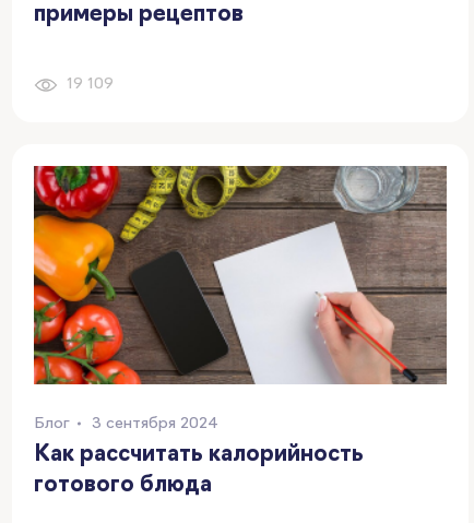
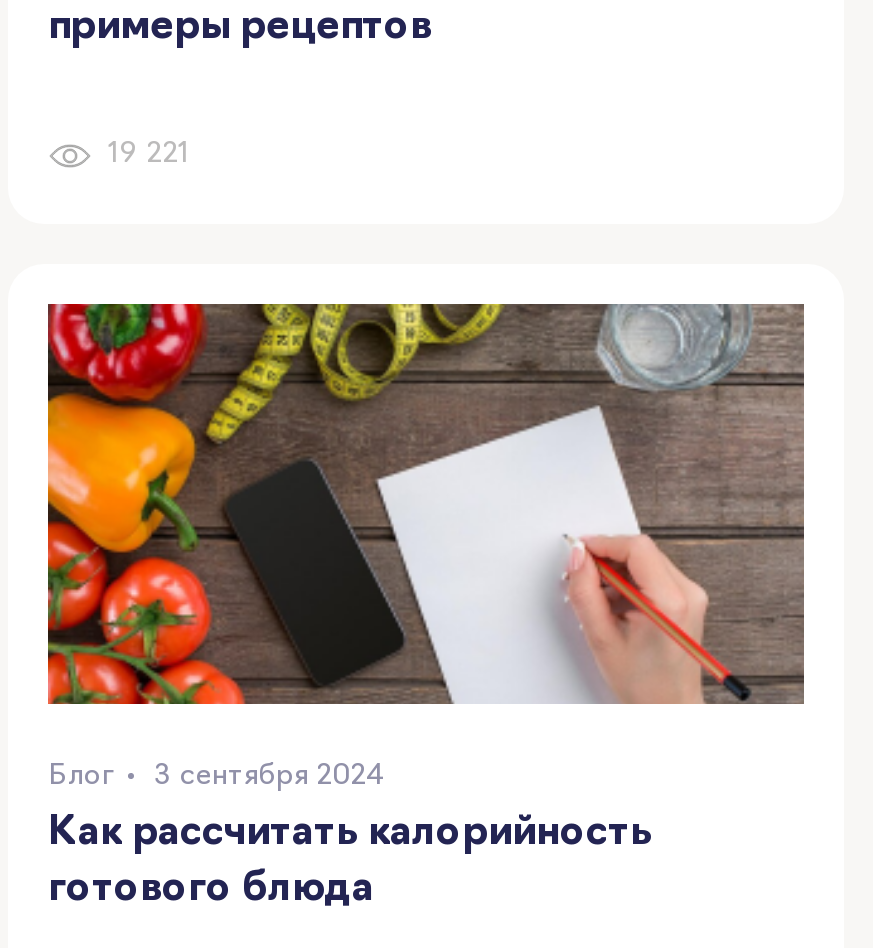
- 19 109
+ 19 221
